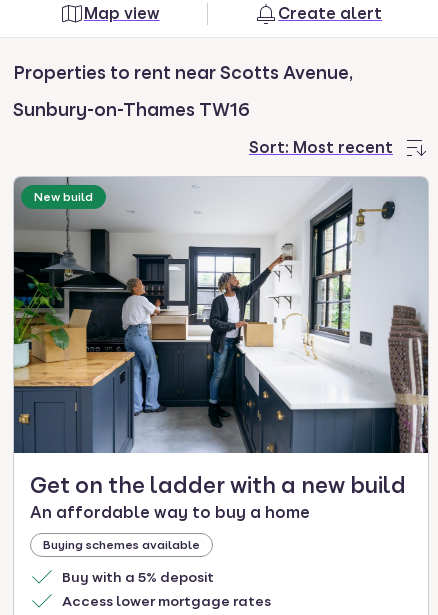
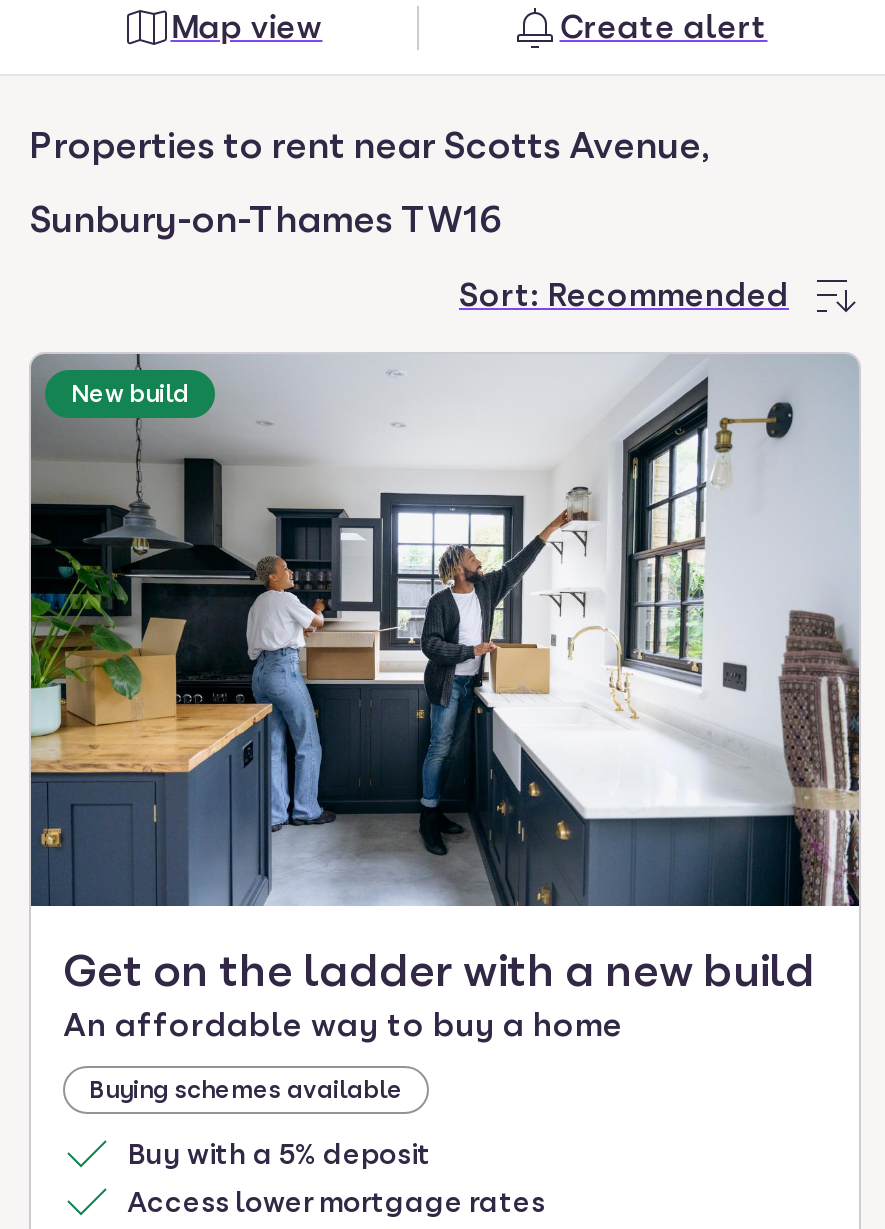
- Sort: Most recent
+ Sort: Recommended
